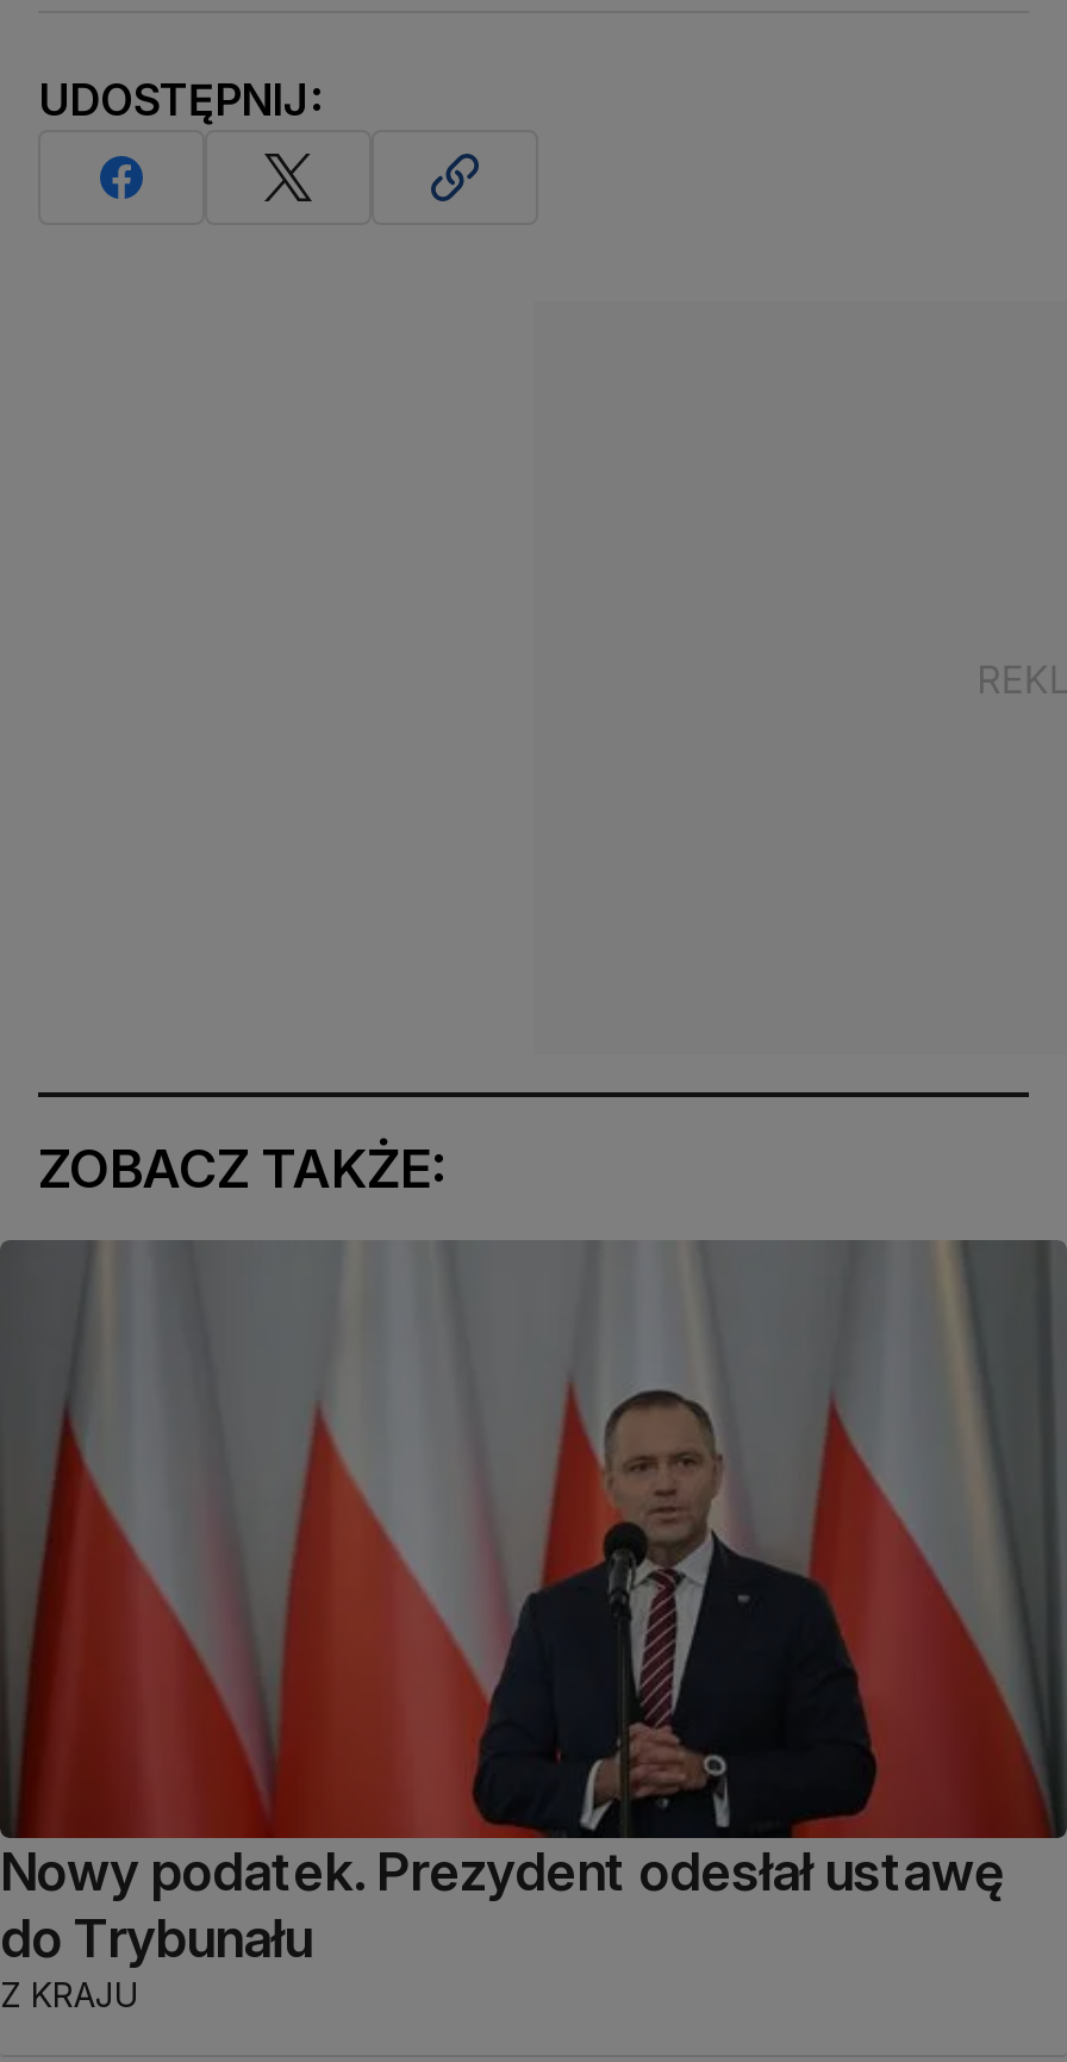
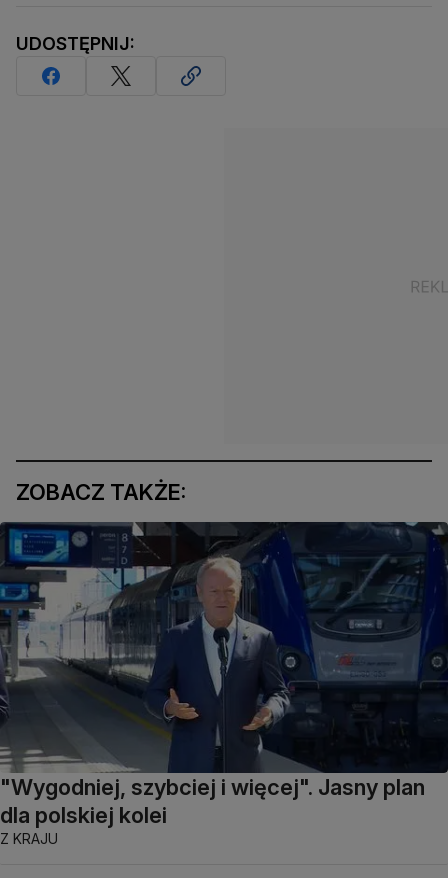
- [image]
- Nowy podatek. Prezydent odesłał ustawę
- do Trybunału
+ [image]
+ "Wygodniej, szybciej i więcej". Jasny plan
+ dla polskiej kolei
